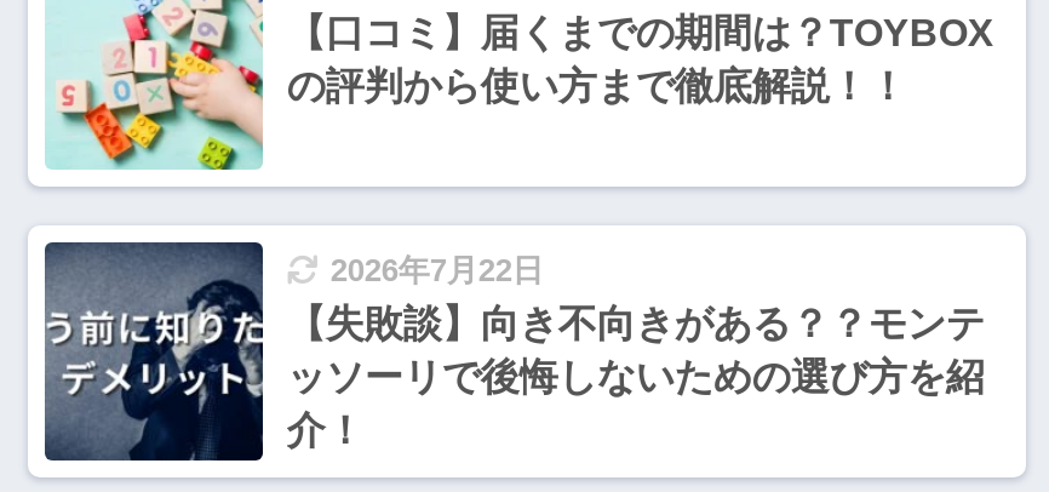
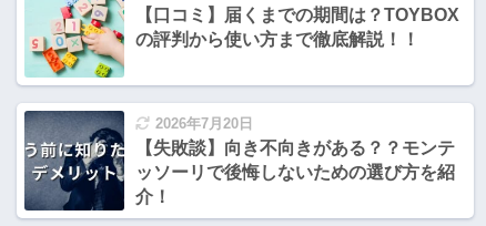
- 2026年7月22日
+ 2026年7月20日
